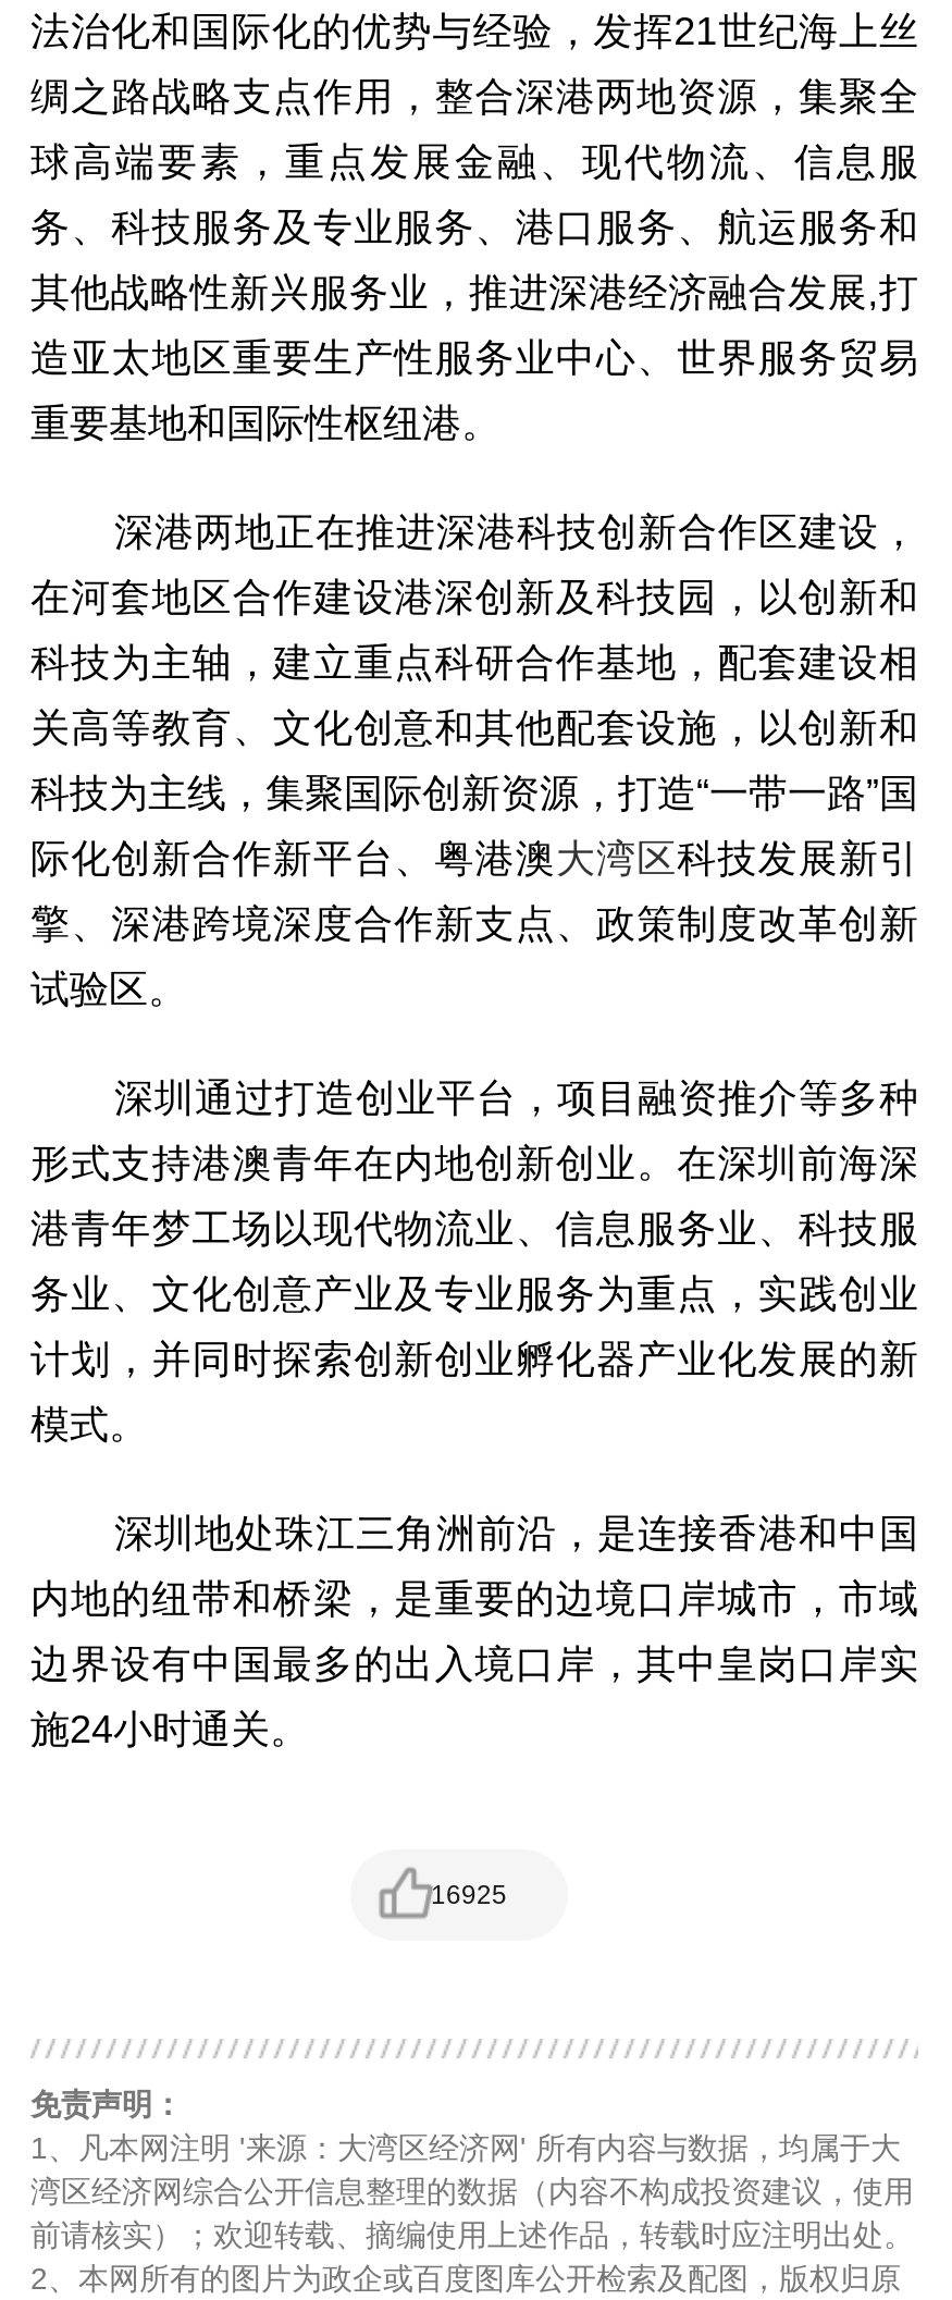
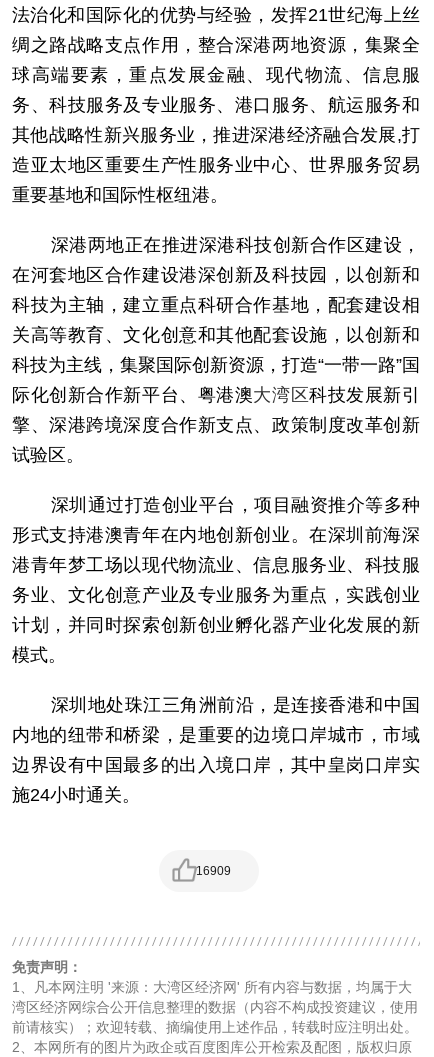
- 16925
+ 16909
